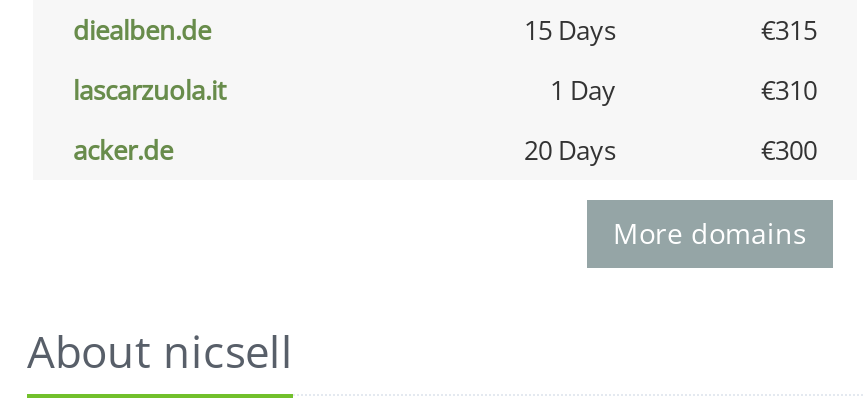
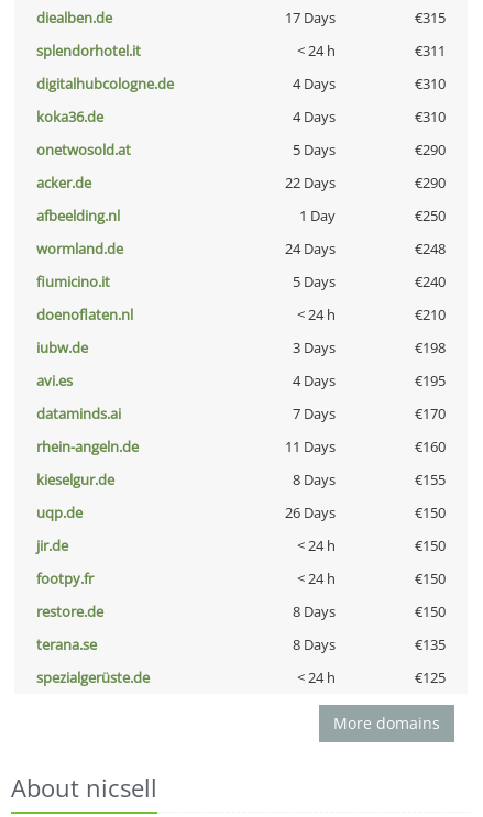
- 15 Days
+ 17 Days

- lascarzuola.it
- 1 Day
+ splendorhotel.it
+ < 24 h
+ €311
+ digitalhubcologne.de
+ 4 Days

+ koka36.de
+ 4 Days
+ €310
+ onetwosold.at
+ 5 Days
+ €290

- 20 Days
- €300
+ 22 Days
+ €290
+ afbeelding.nl
+ 1 Day
+ €250
+ wormland.de
+ 24 Days
+ €248
+ fiumicino.it
+ 5 Days
+ €240
+ doenoflaten.nl
+ < 24 h
+ €210
+ iubw.de
+ 3 Days
+ €198
+ avi.es
+ 4 Days
+ €195
+ dataminds.ai
+ 7 Days
+ €170
+ rhein-angeln.de
+ 11 Days
+ €160
+ kieselgur.de
+ 8 Days
+ €155
+ uqp.de
+ 26 Days
+ €150
+ jir.de
+ < 24 h
+ €150
+ footpy.fr
+ < 24 h
+ €150
+ restore.de
+ 8 Days
+ €150
+ terana.se
+ 8 Days
+ €135
+ spezialgerüste.de
+ < 24 h
+ €125
